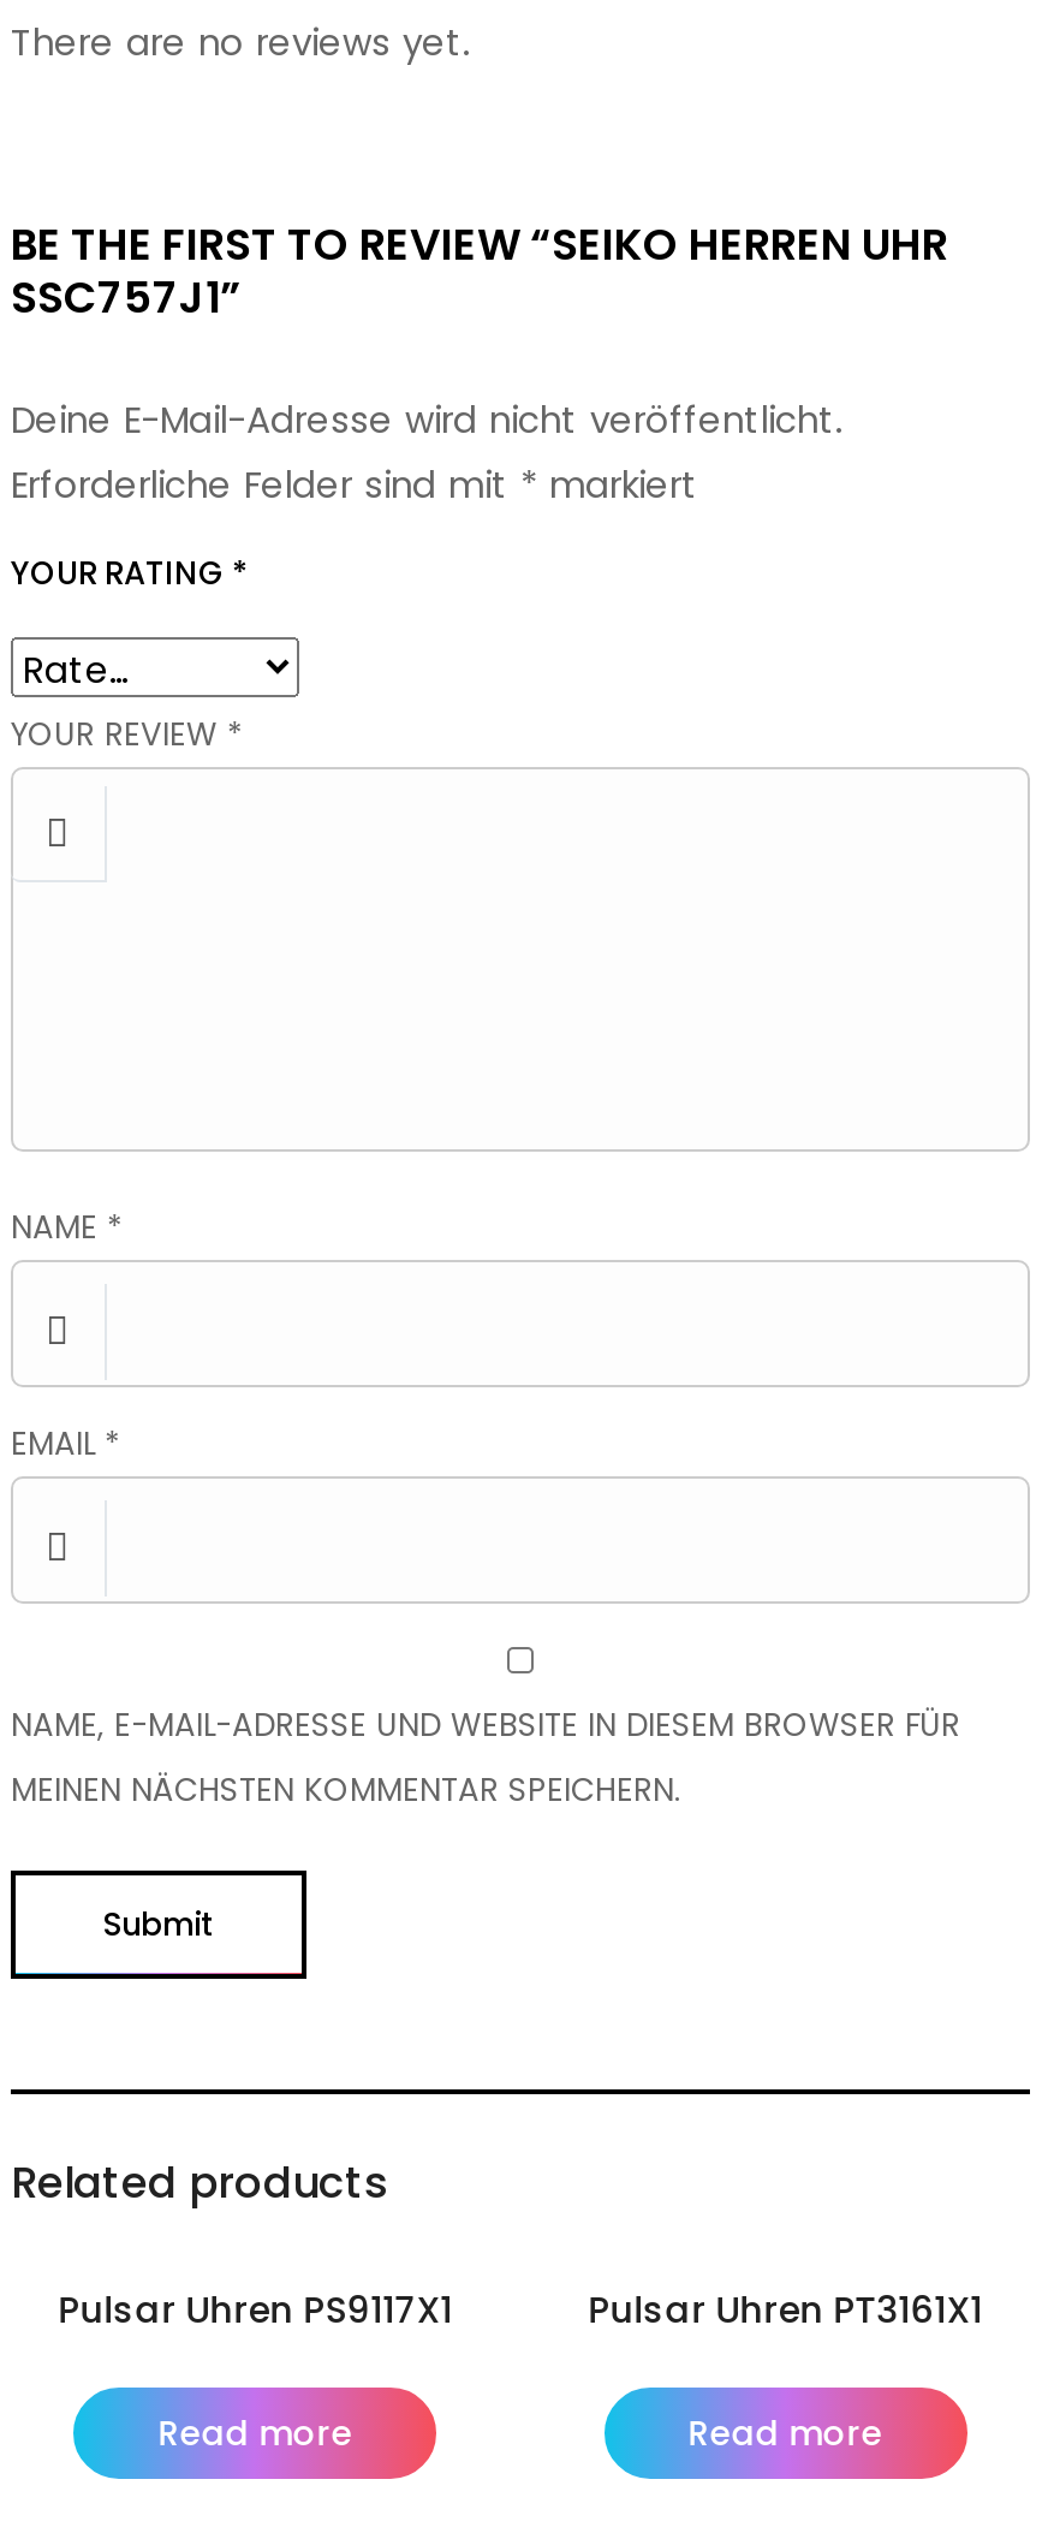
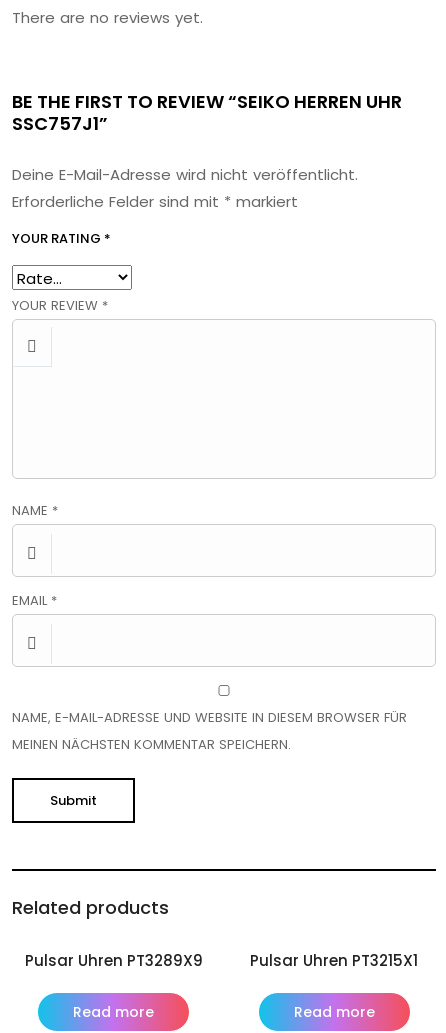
- Pulsar Uhren PS9117X1
+ Pulsar Uhren PT3289X9

- Pulsar Uhren PT3161X1
+ Pulsar Uhren PT3215X1
